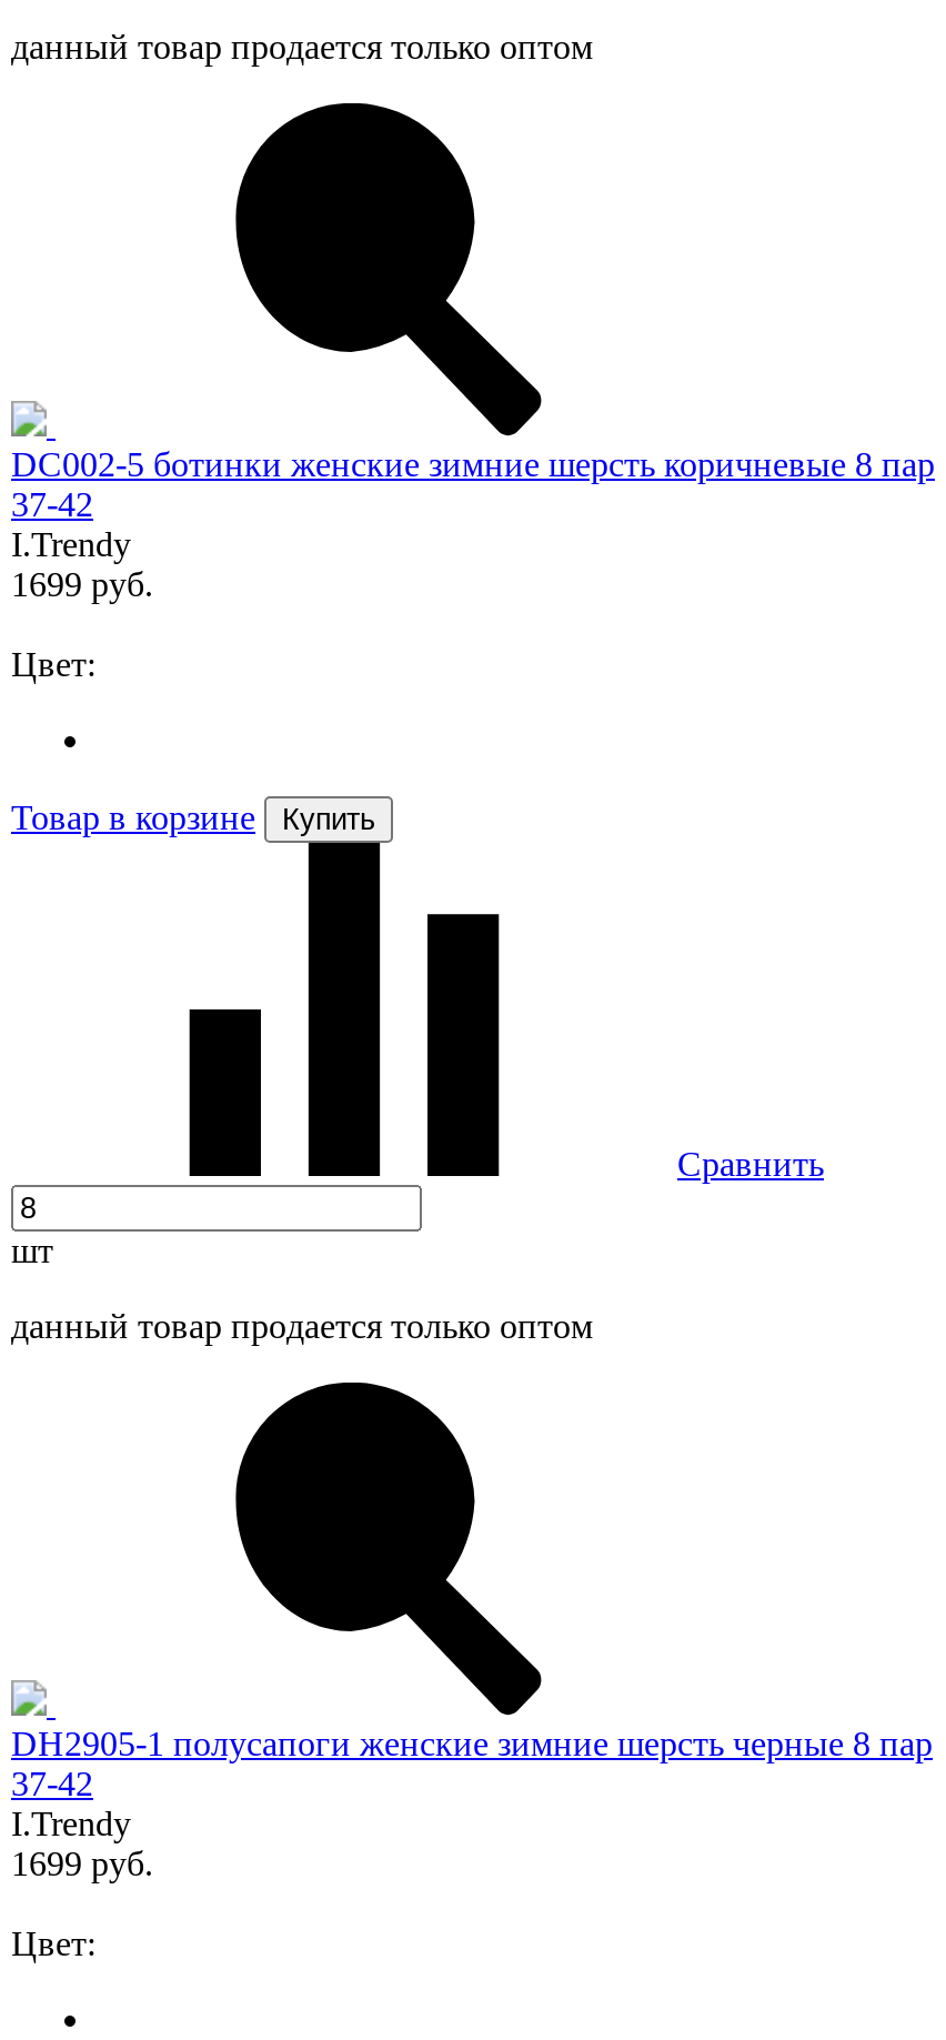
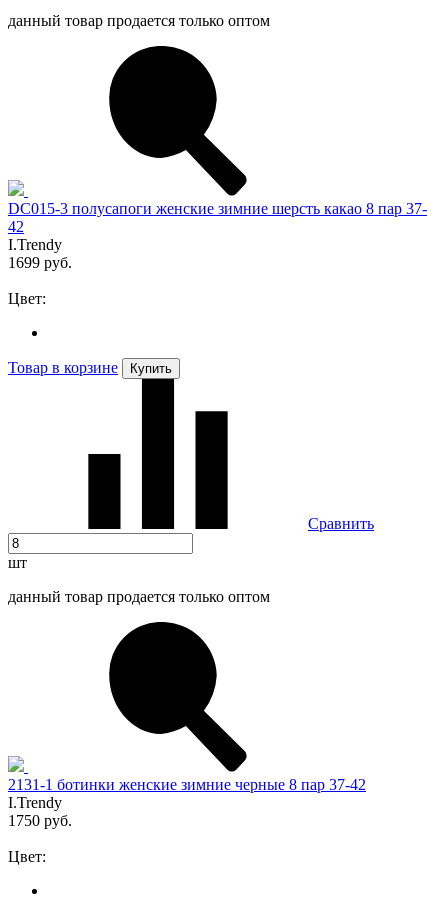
- DC002-5 ботинки женские зимние шерсть коричневые 8 пар
- 37-42
+ DC015-3 полусапоги женские зимние шерсть какао 8 пар 37-
+ 42

- DH2905-1 полусапоги женские зимние шерсть черные 8 пар
- 37-42
+ 2131-1 ботинки женские зимние черные 8 пар 37-42

- 1699 руб.
+ 1750 руб.
